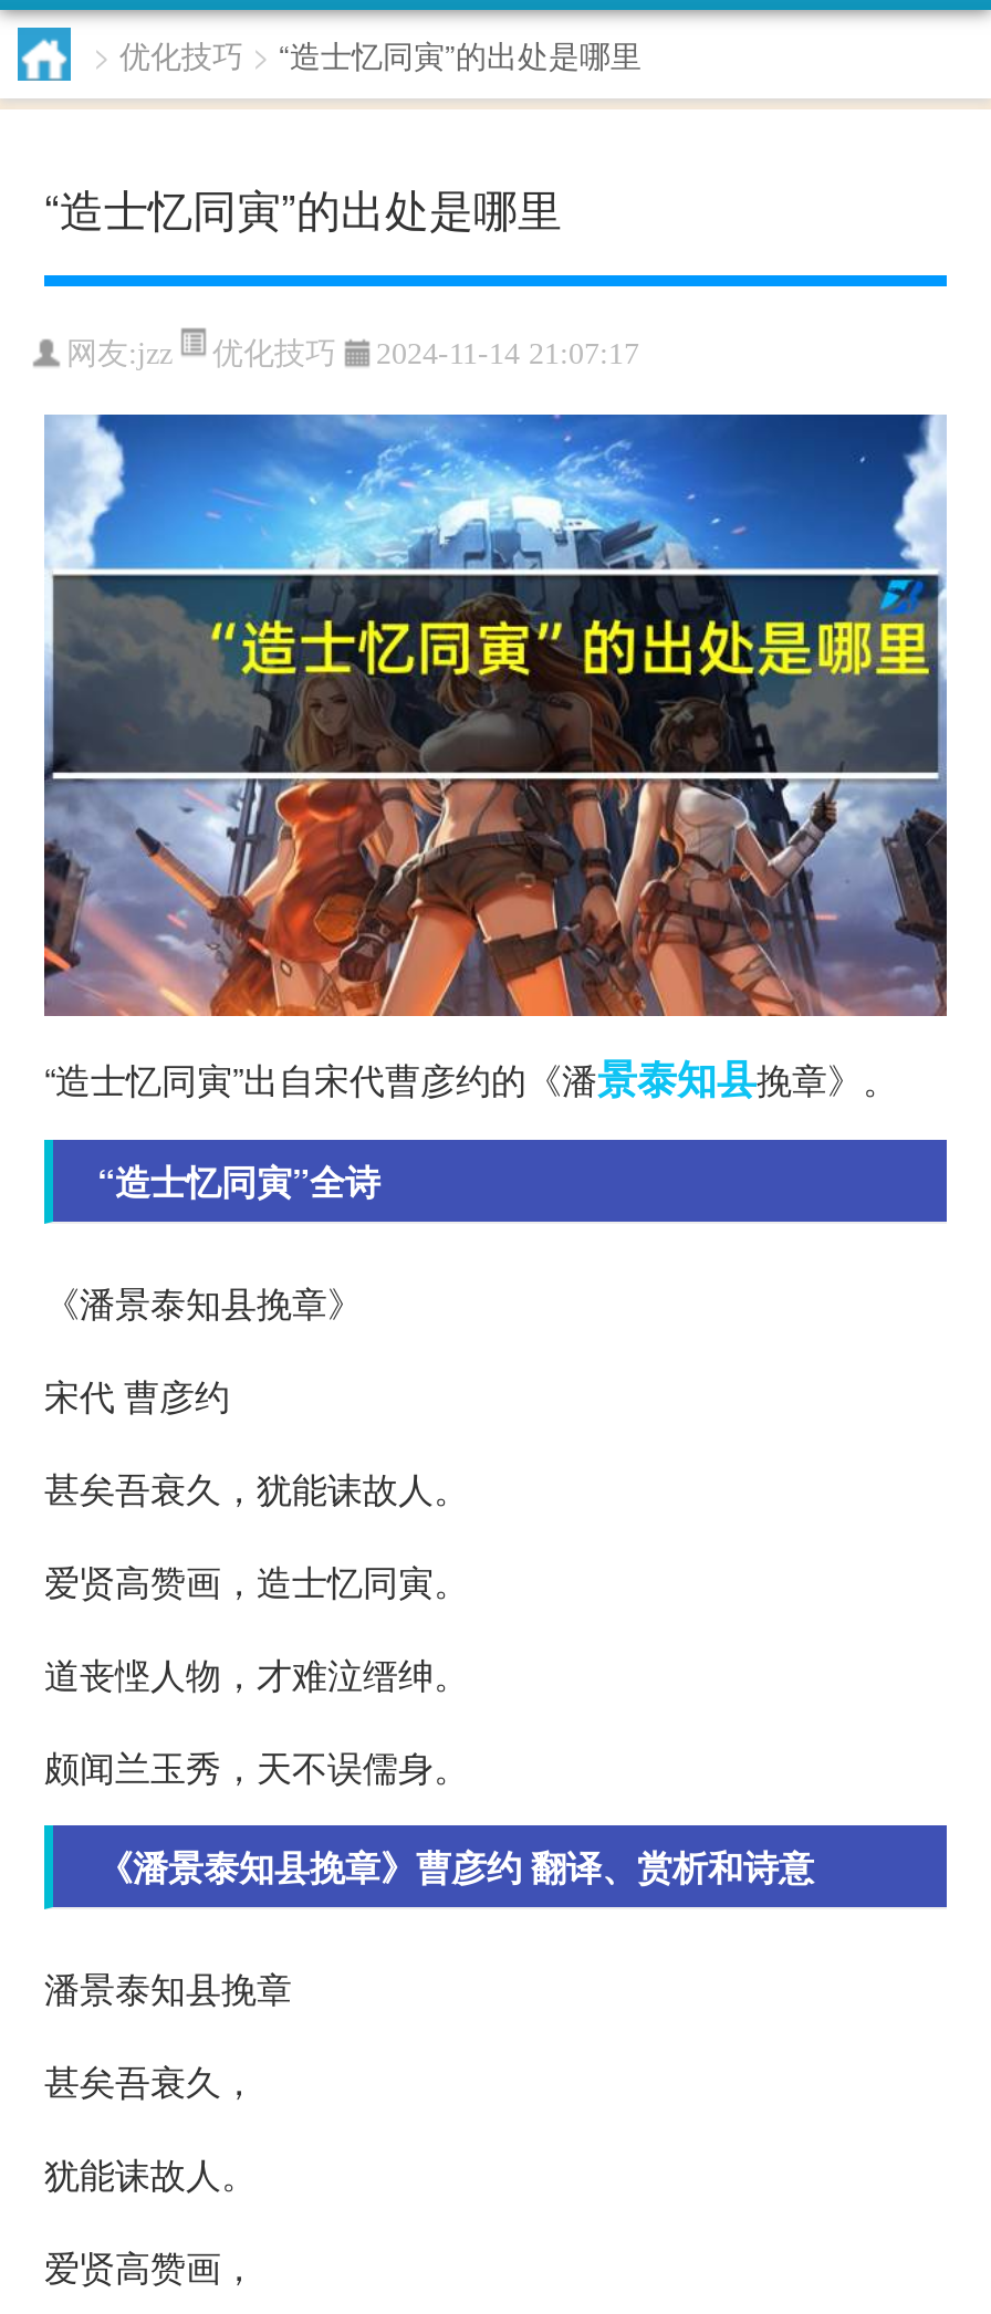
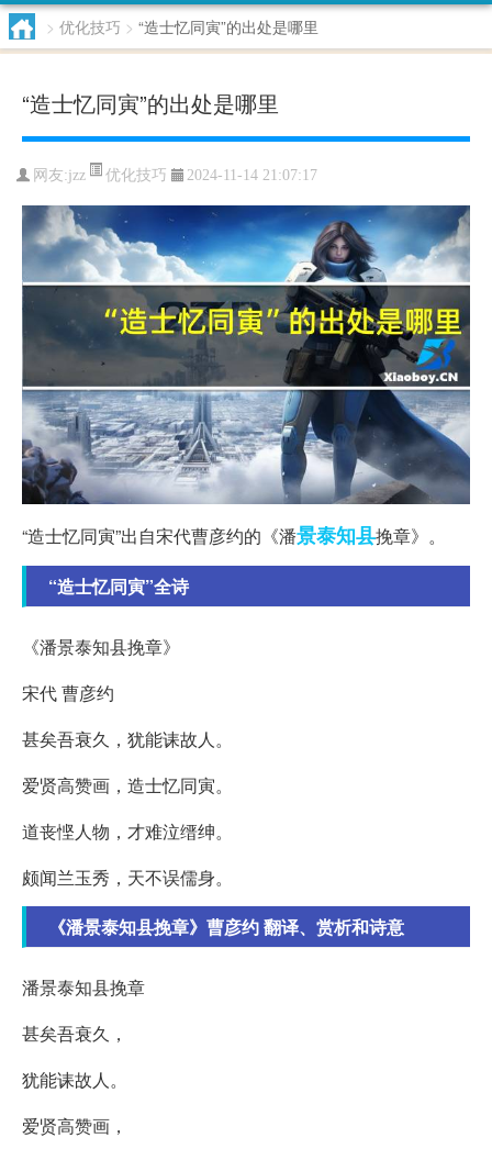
- [image]
+ [image]
